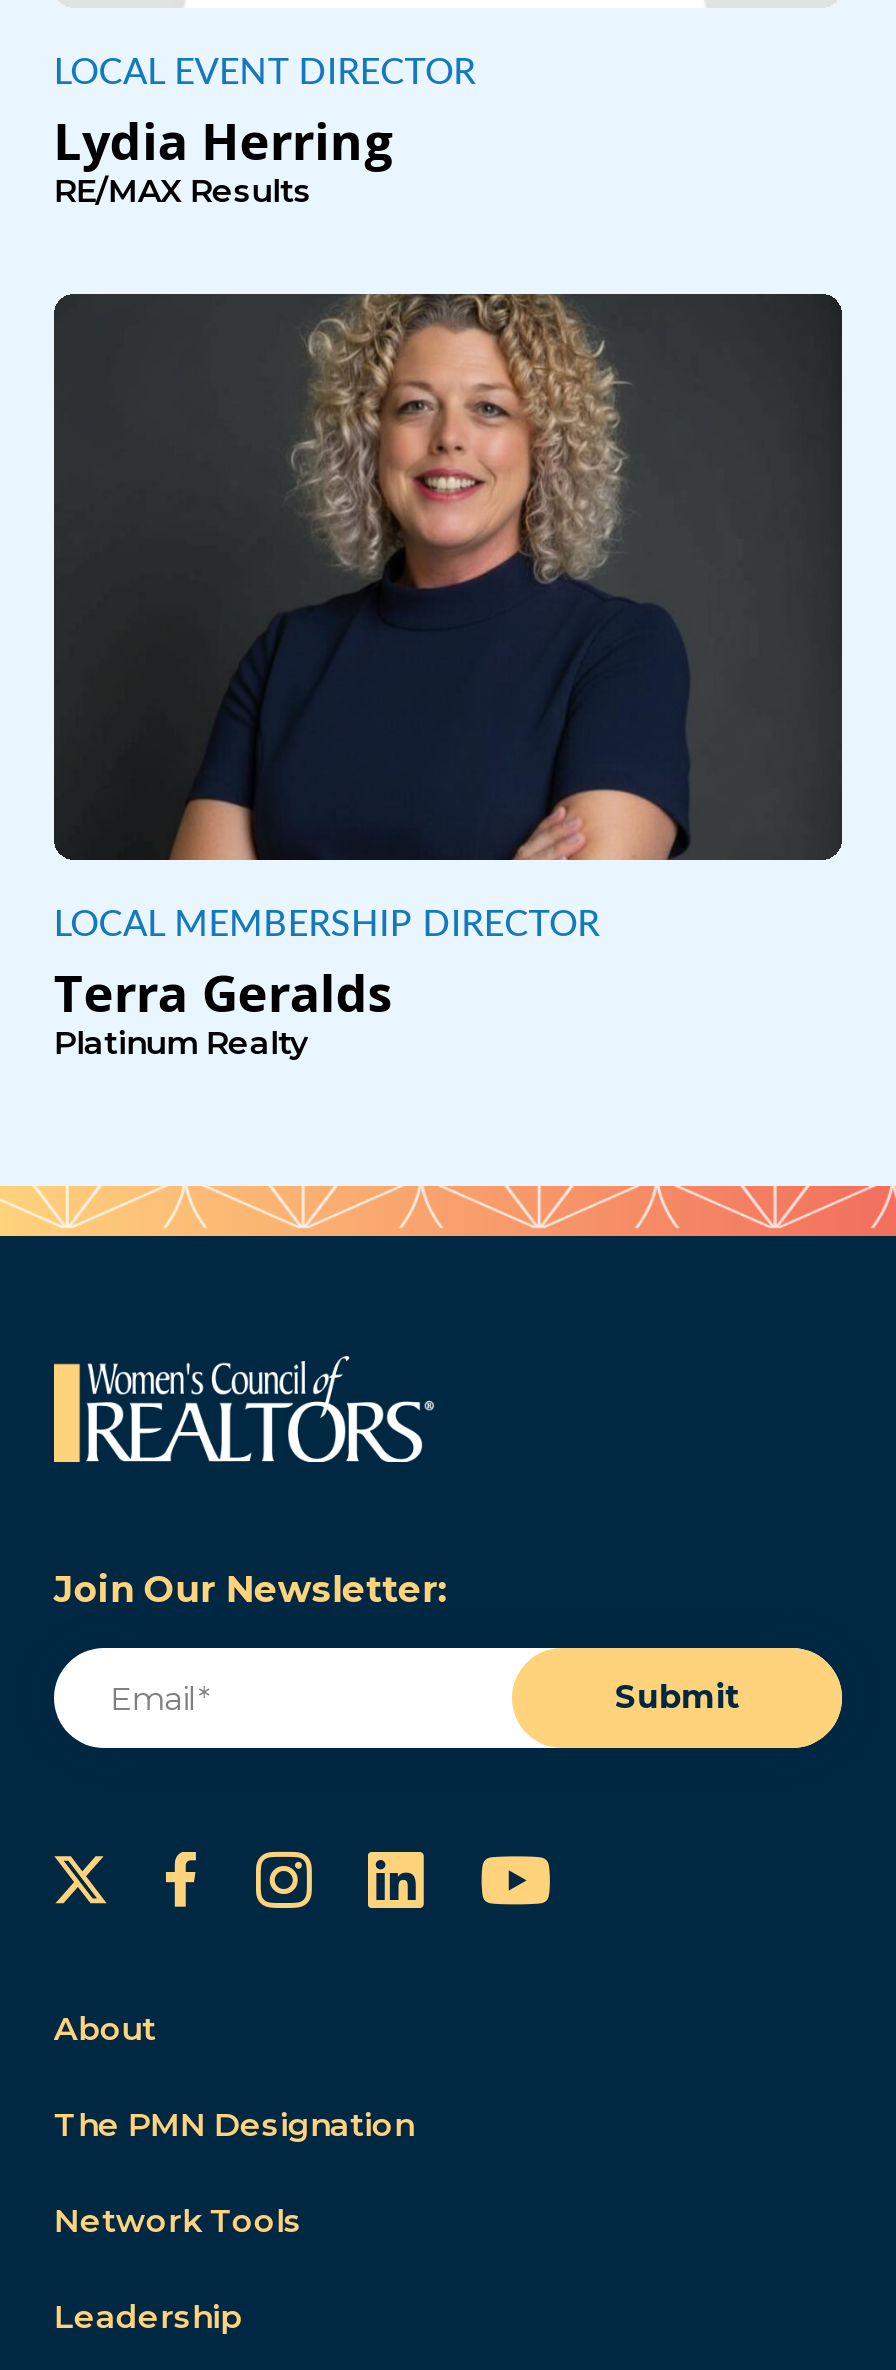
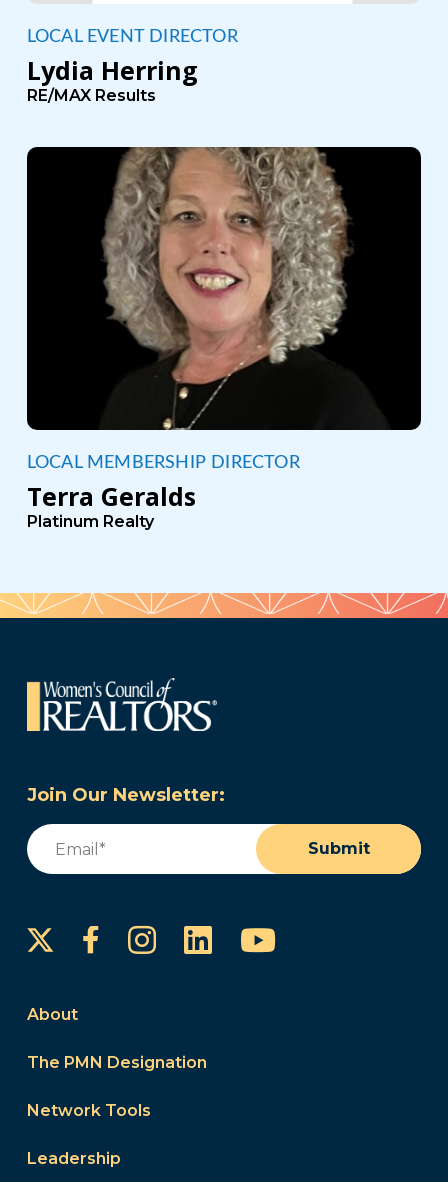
- [image]
+ [image]
